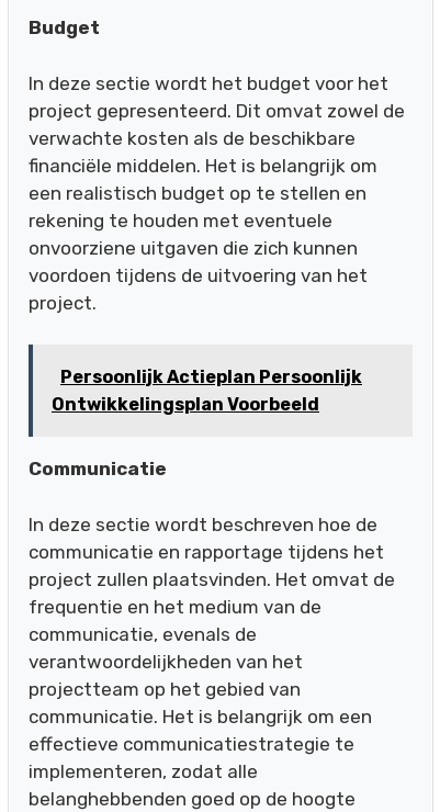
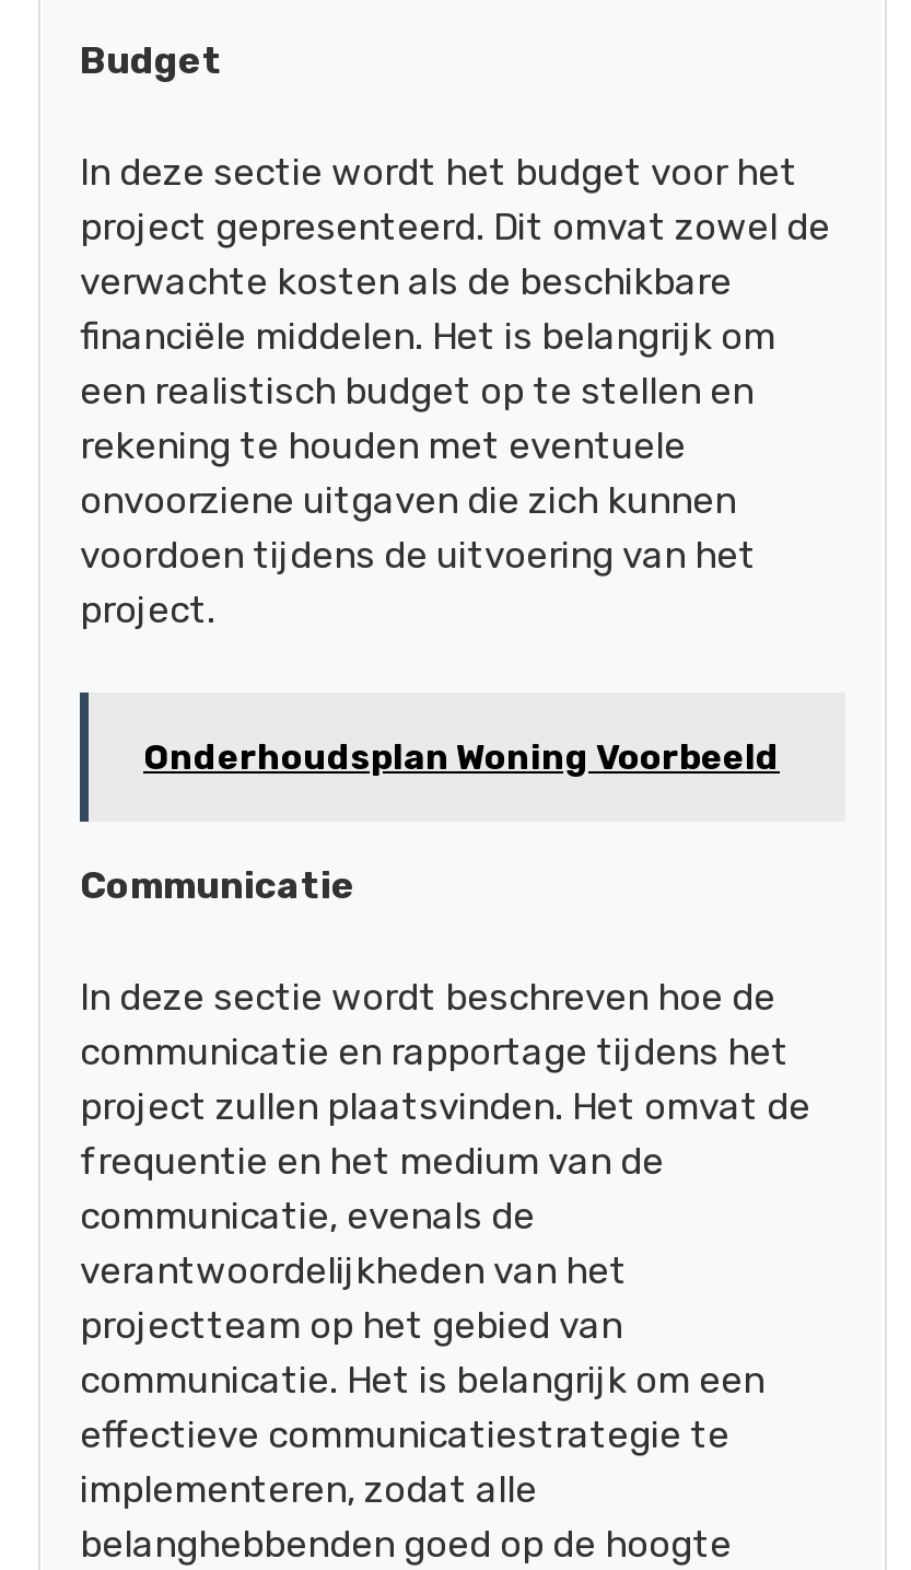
- Persoonlijk Actieplan Persoonlijk
- Ontwikkelingsplan Voorbeeld
+ Onderhoudsplan Woning Voorbeeld
